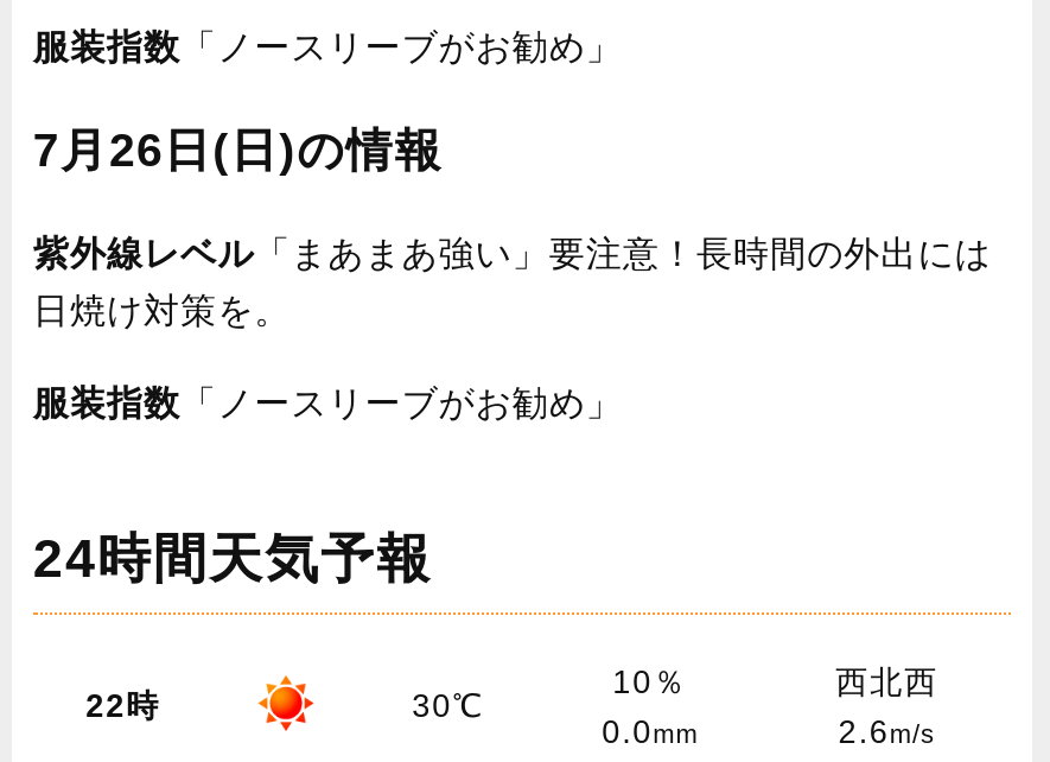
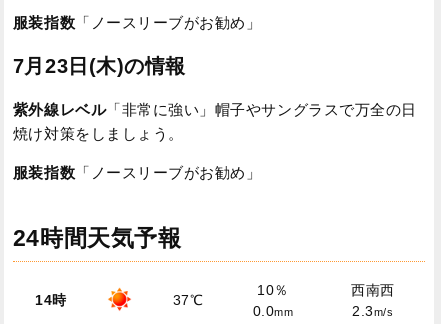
- 7月26日(日)の情報
+ 7月23日(木)の情報

- 紫外線レベル「まあまあ強い」要注意！長時間の外出には
- 日焼け対策を。
+ 紫外線レベル「非常に強い」帽子やサングラスで万全の日
+ 焼け対策をしましょう。

- 西北西
+ 西南西

- 22時
+ 14時

- 30℃
+ 37℃

- 2.6m/s
+ 2.3m/s
